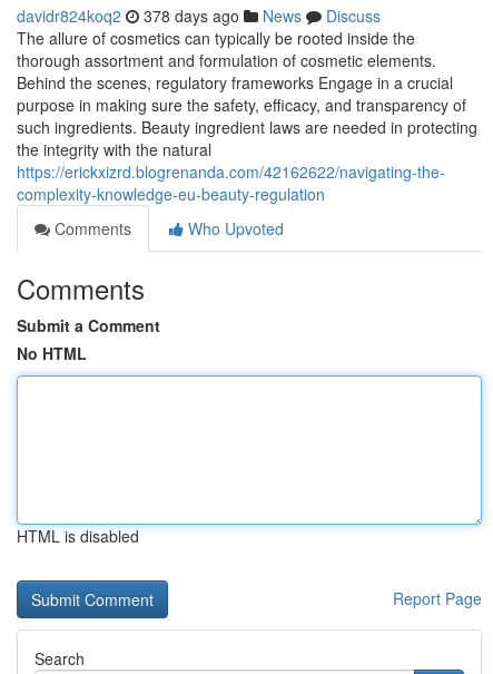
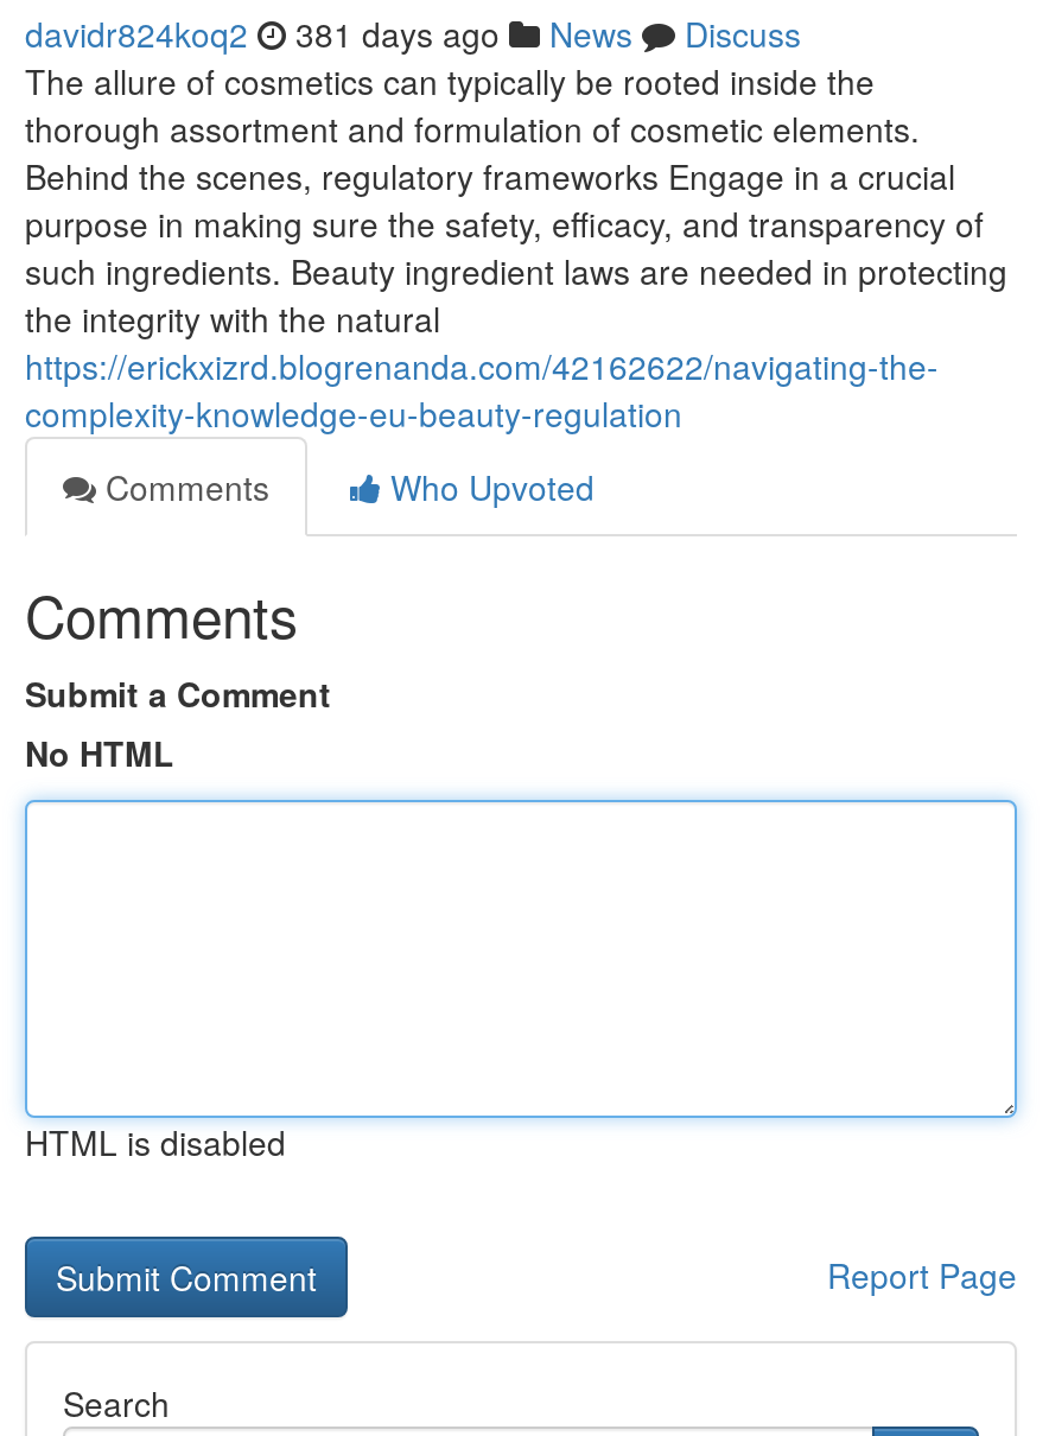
- davidr824koq2 378 days ago News Discuss
+ davidr824koq2 381 days ago News Discuss
